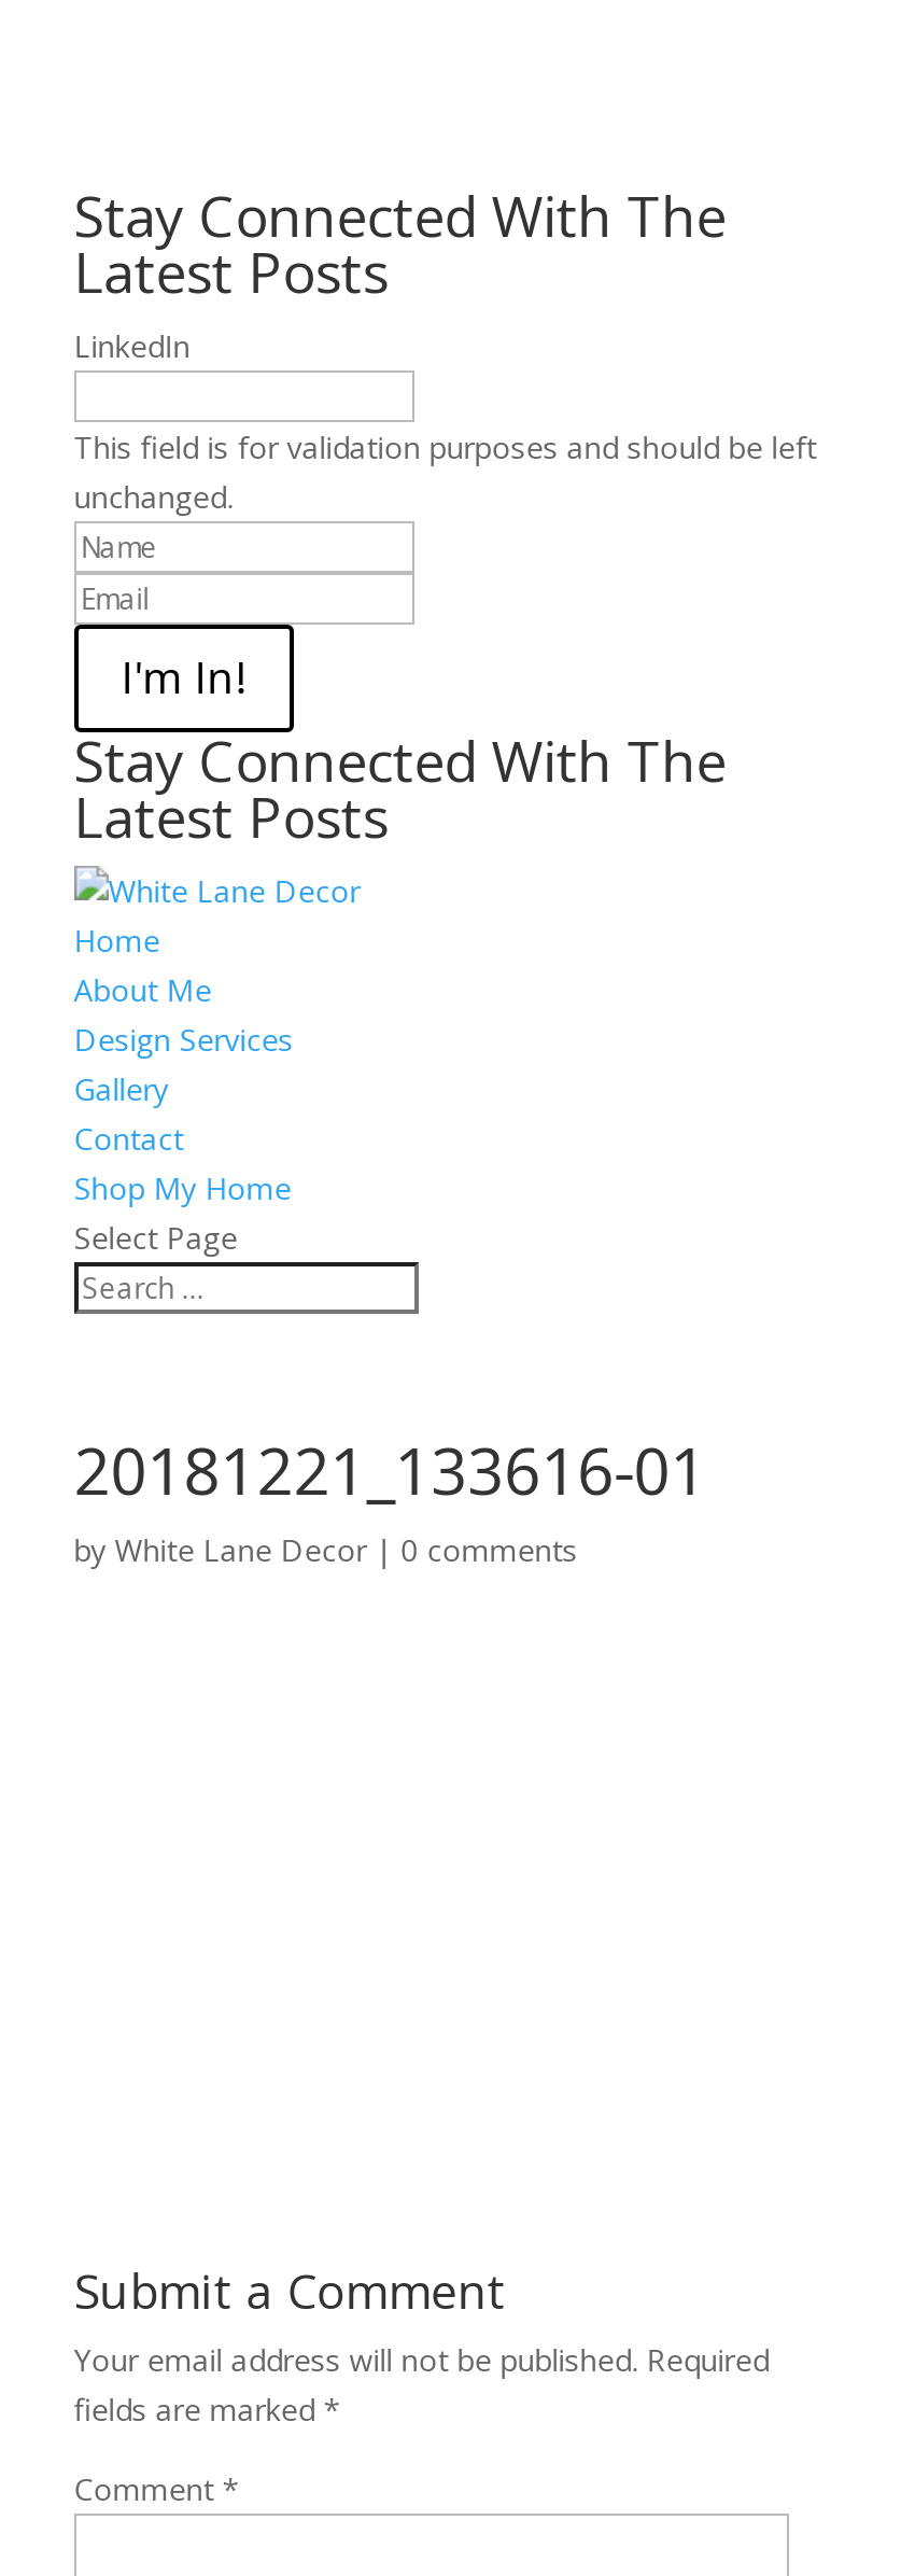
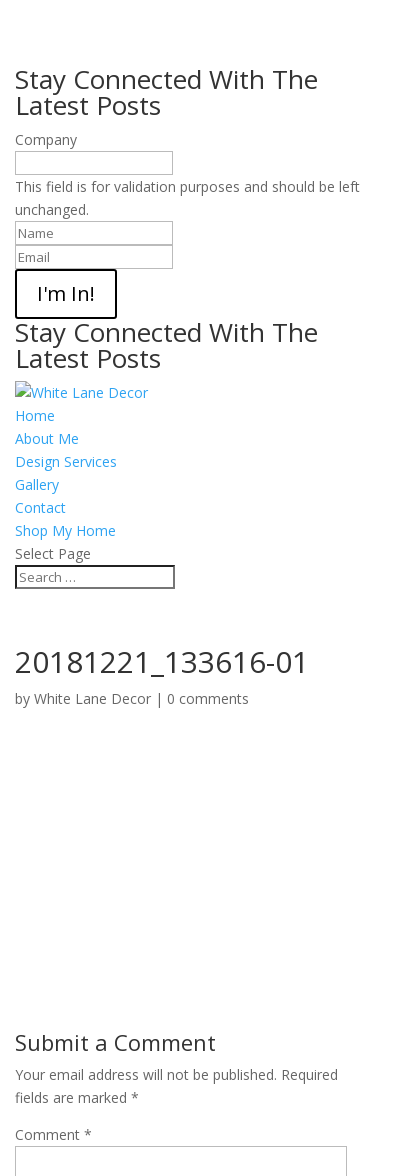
- LinkedIn
+ Company
